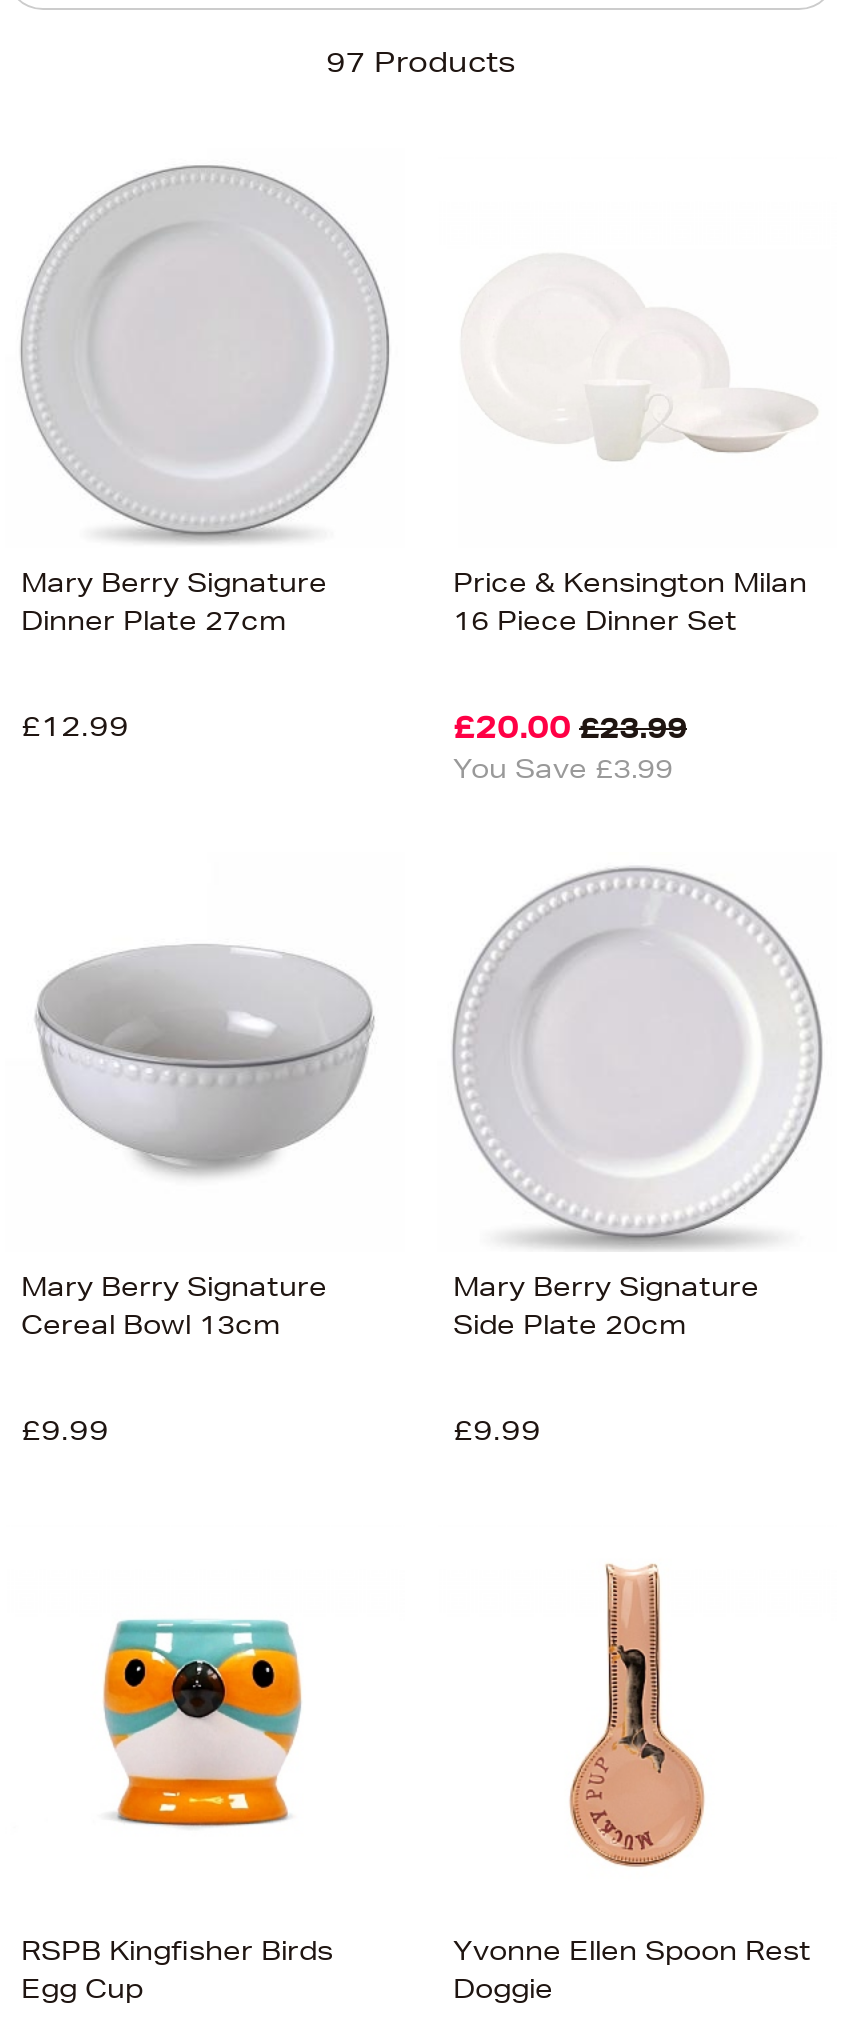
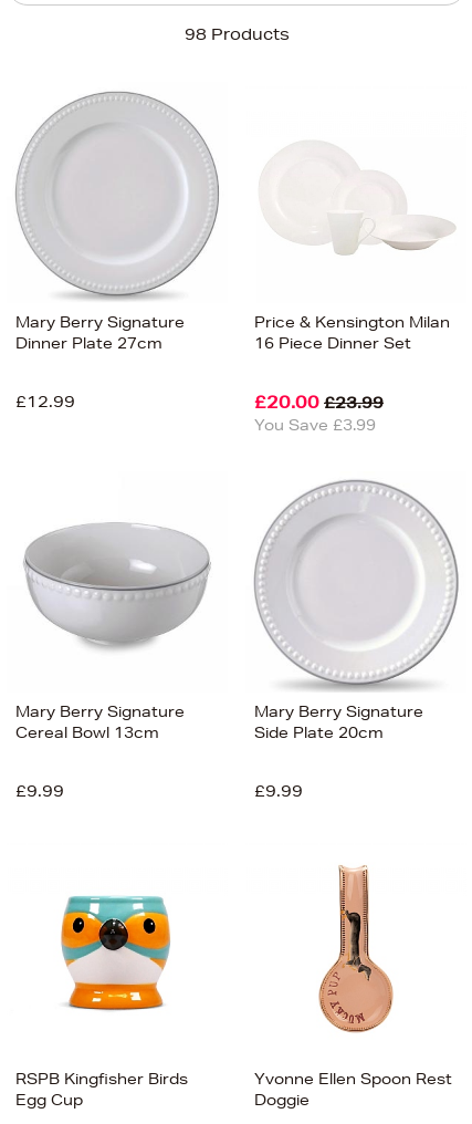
- 97 Products
+ 98 Products
